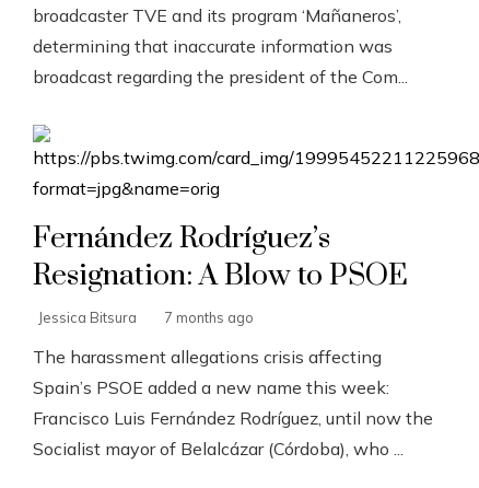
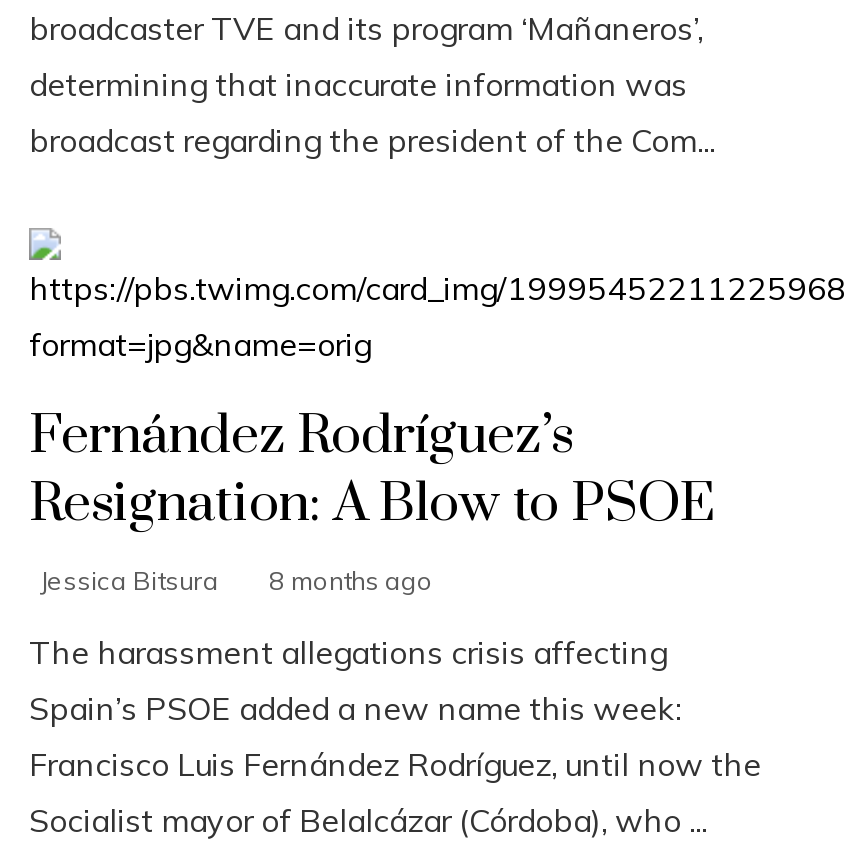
- Jessica Bitsura 7 months ago
+ Jessica Bitsura 8 months ago
